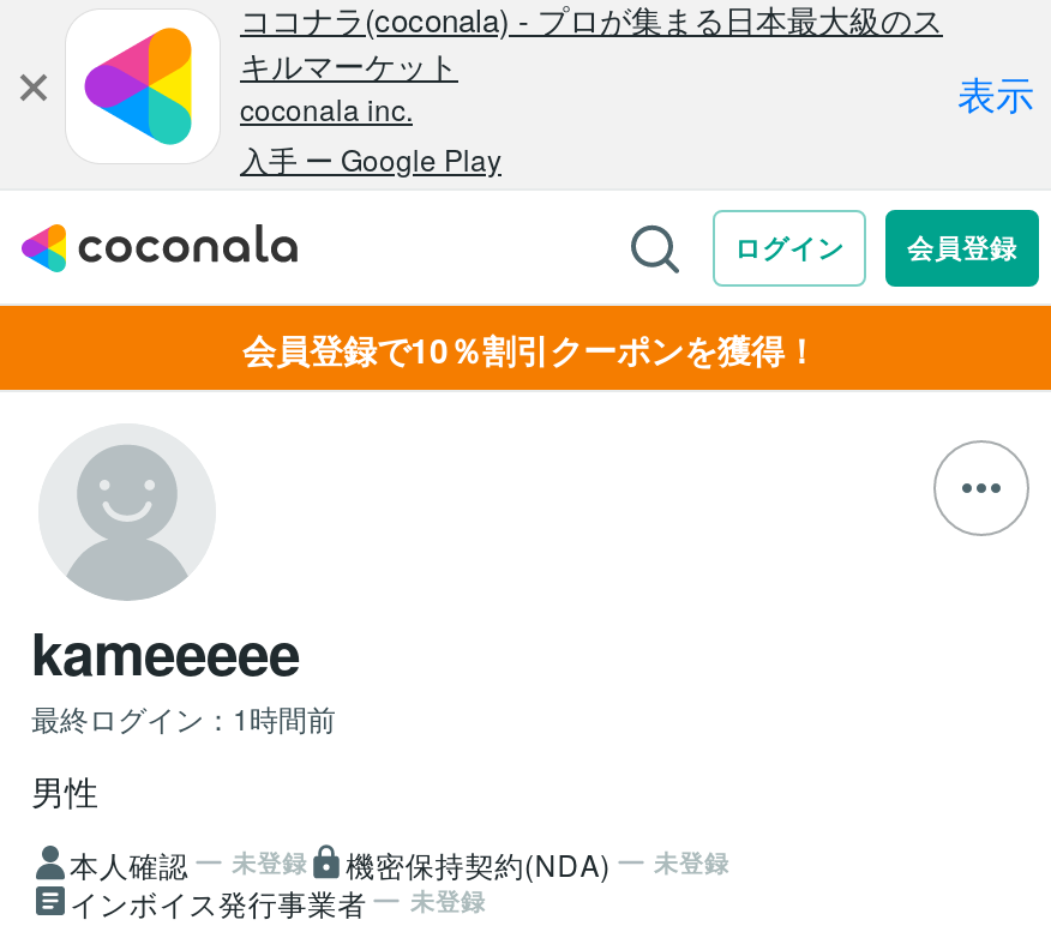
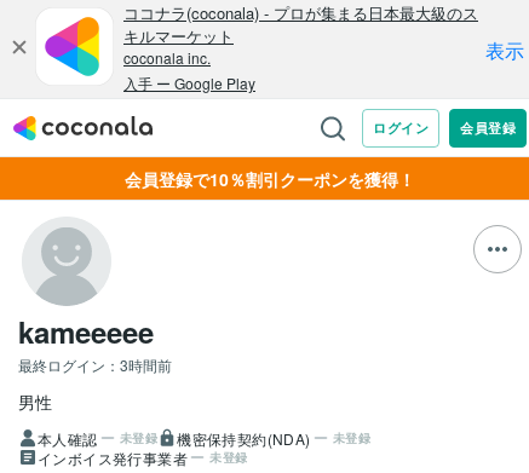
- 最終ログイン：1時間前
+ 最終ログイン：3時間前
